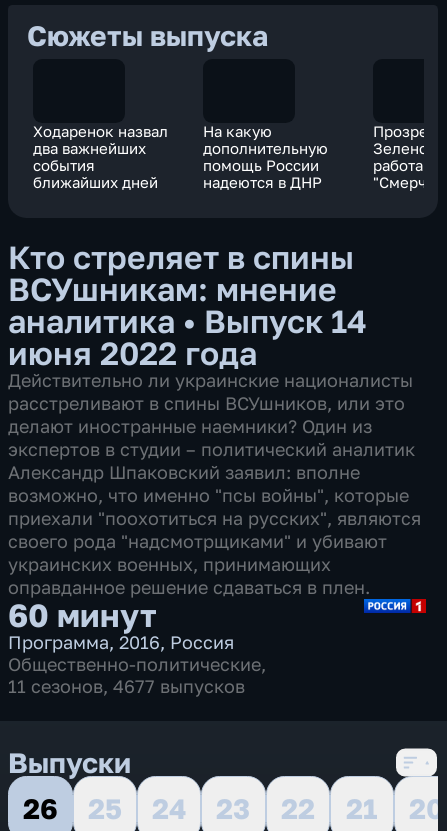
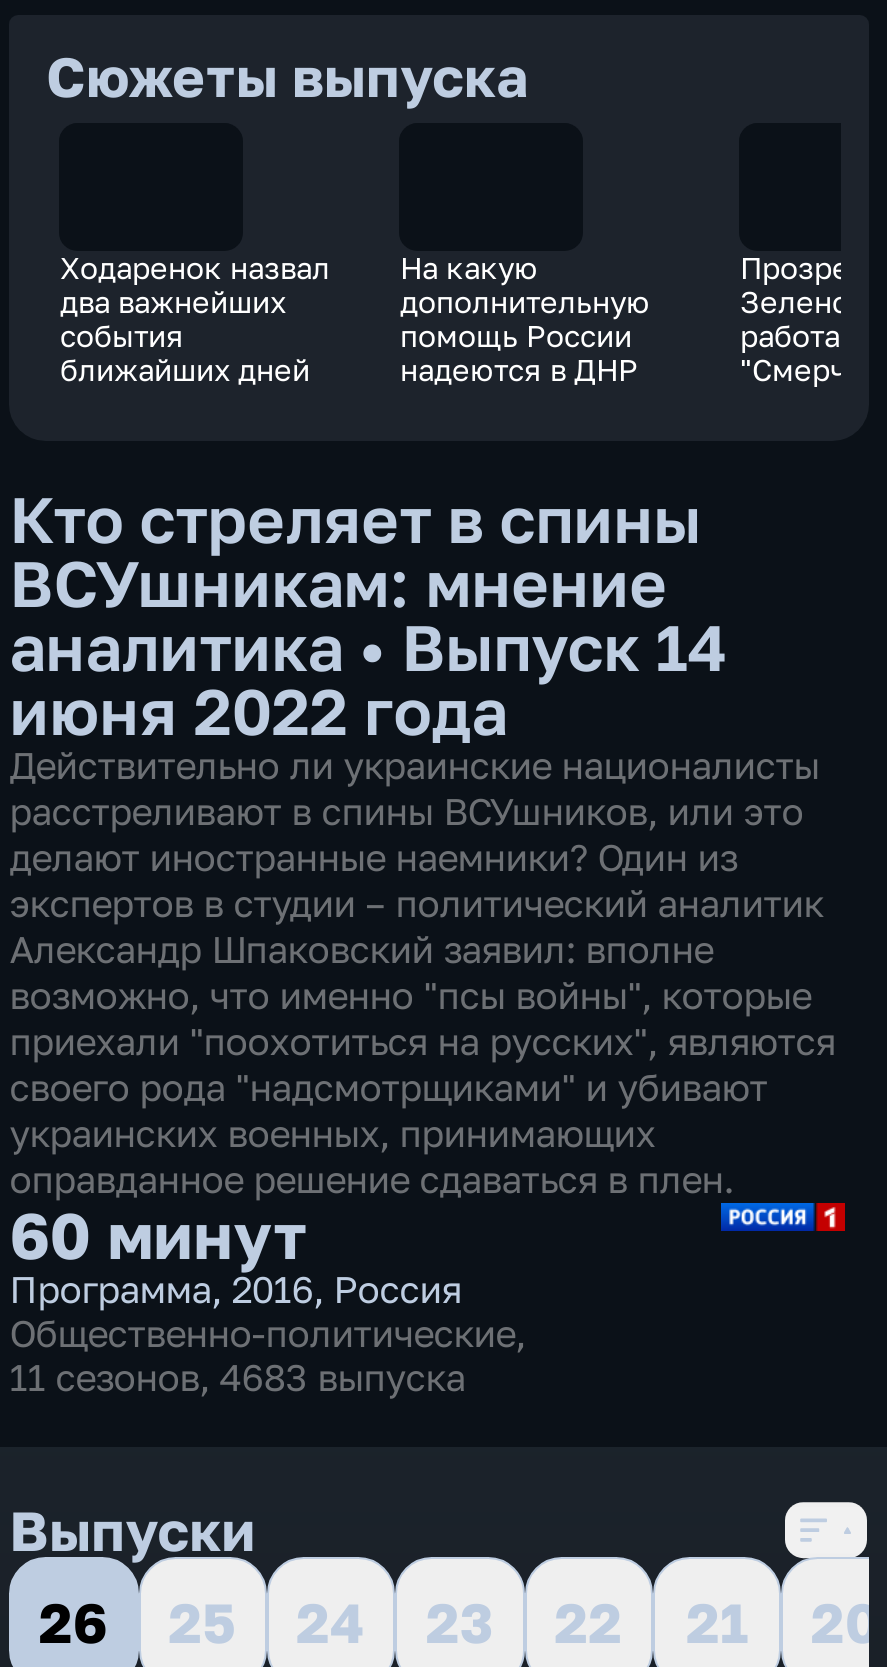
- 11 сезонов, 4677 выпусков
+ 11 сезонов, 4683 выпуска
